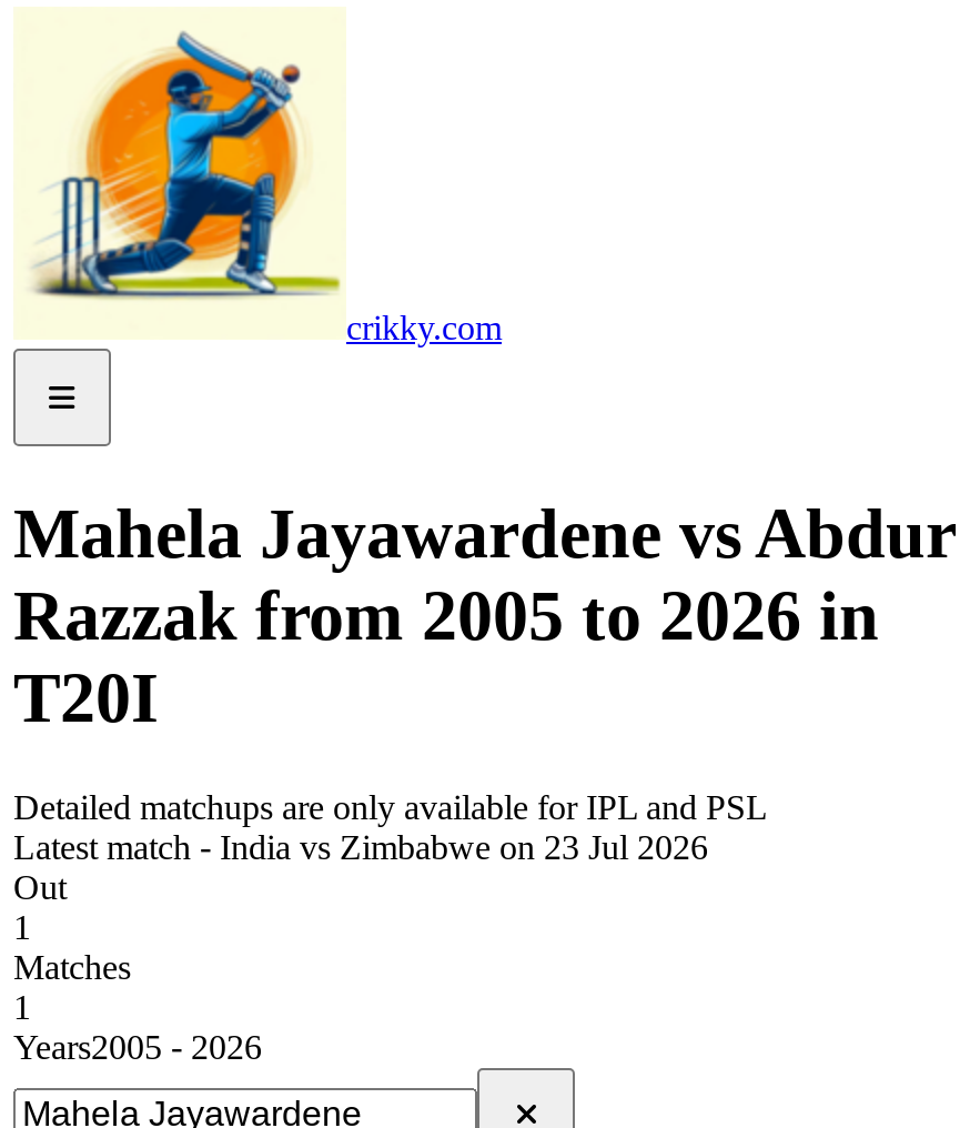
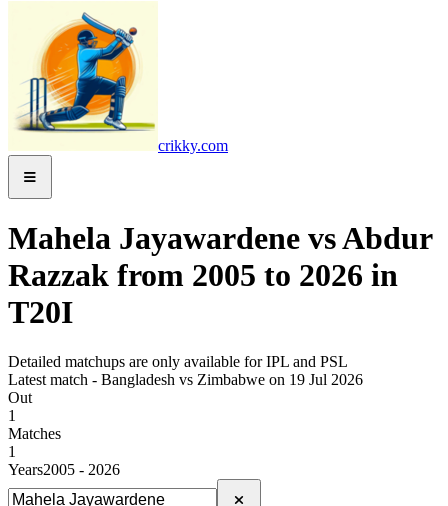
- Latest match - India vs Zimbabwe on 23 Jul 2026
+ Latest match - Bangladesh vs Zimbabwe on 19 Jul 2026
